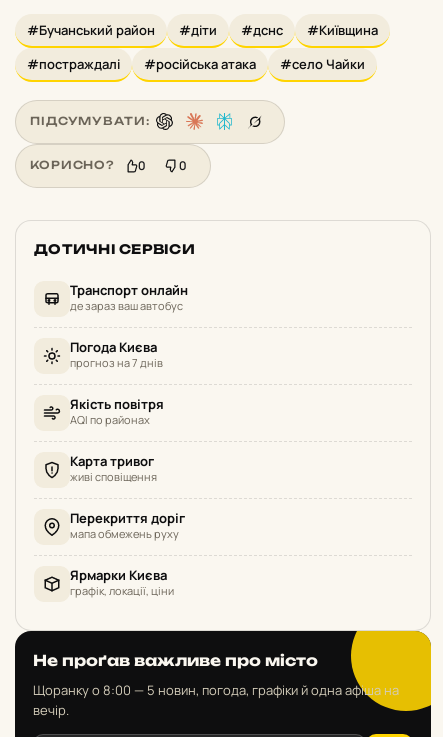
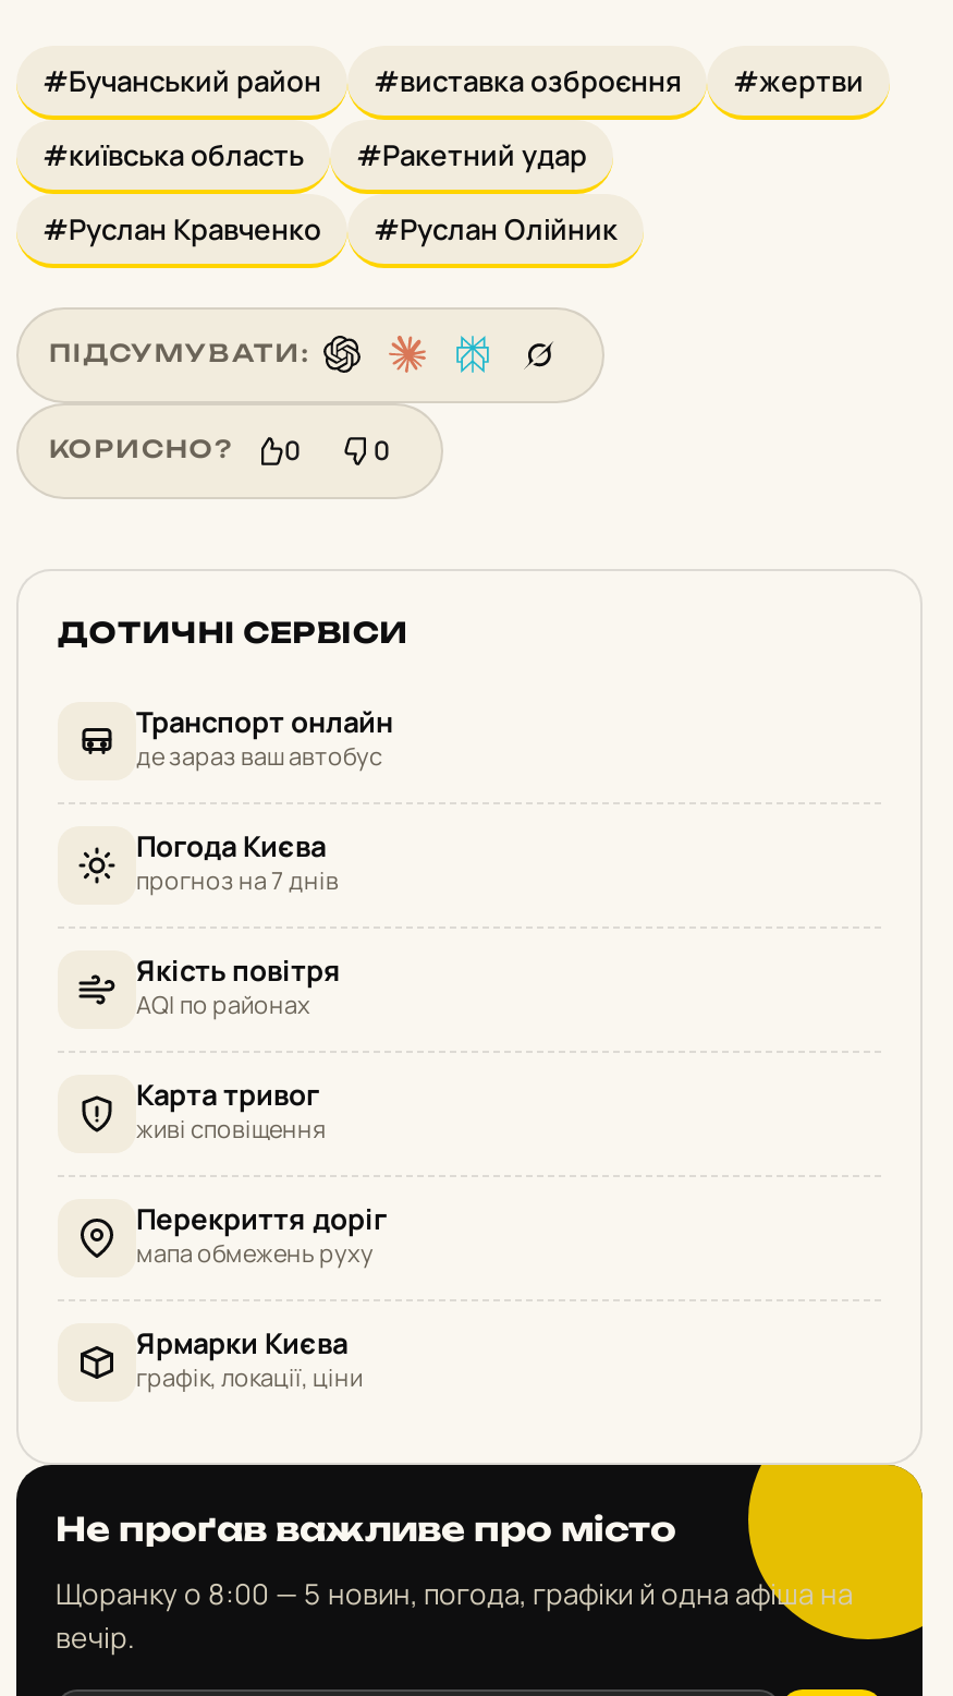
- #діти
- #дснс
- #Київщина
- #постраждалі
- #російська атака
- #село Чайки
+ #виставка озброєння
+ #жертви
+ #київська область
+ #Ракетний удар
+ #Руслан Кравченко
+ #Руслан Олійник
